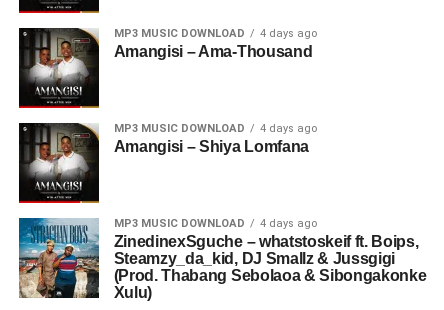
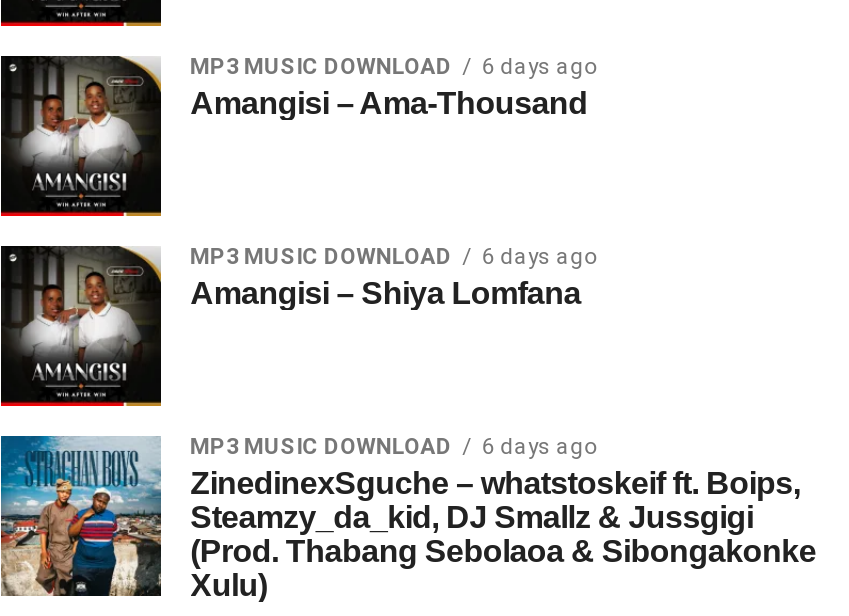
- MP3 MUSIC DOWNLOAD 4 days ago
+ MP3 MUSIC DOWNLOAD 6 days ago

- MP3 MUSIC DOWNLOAD 4 days ago
+ MP3 MUSIC DOWNLOAD 6 days ago

- MP3 MUSIC DOWNLOAD 4 days ago
+ MP3 MUSIC DOWNLOAD 6 days ago
